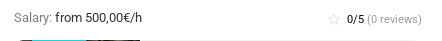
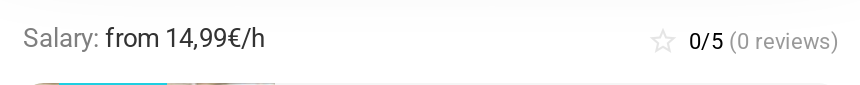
- Salary: from 500,00€/h
+ Salary: from 14,99€/h
